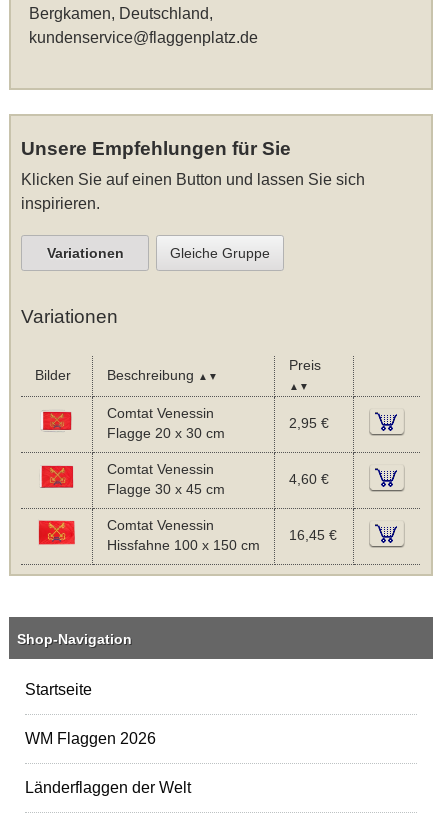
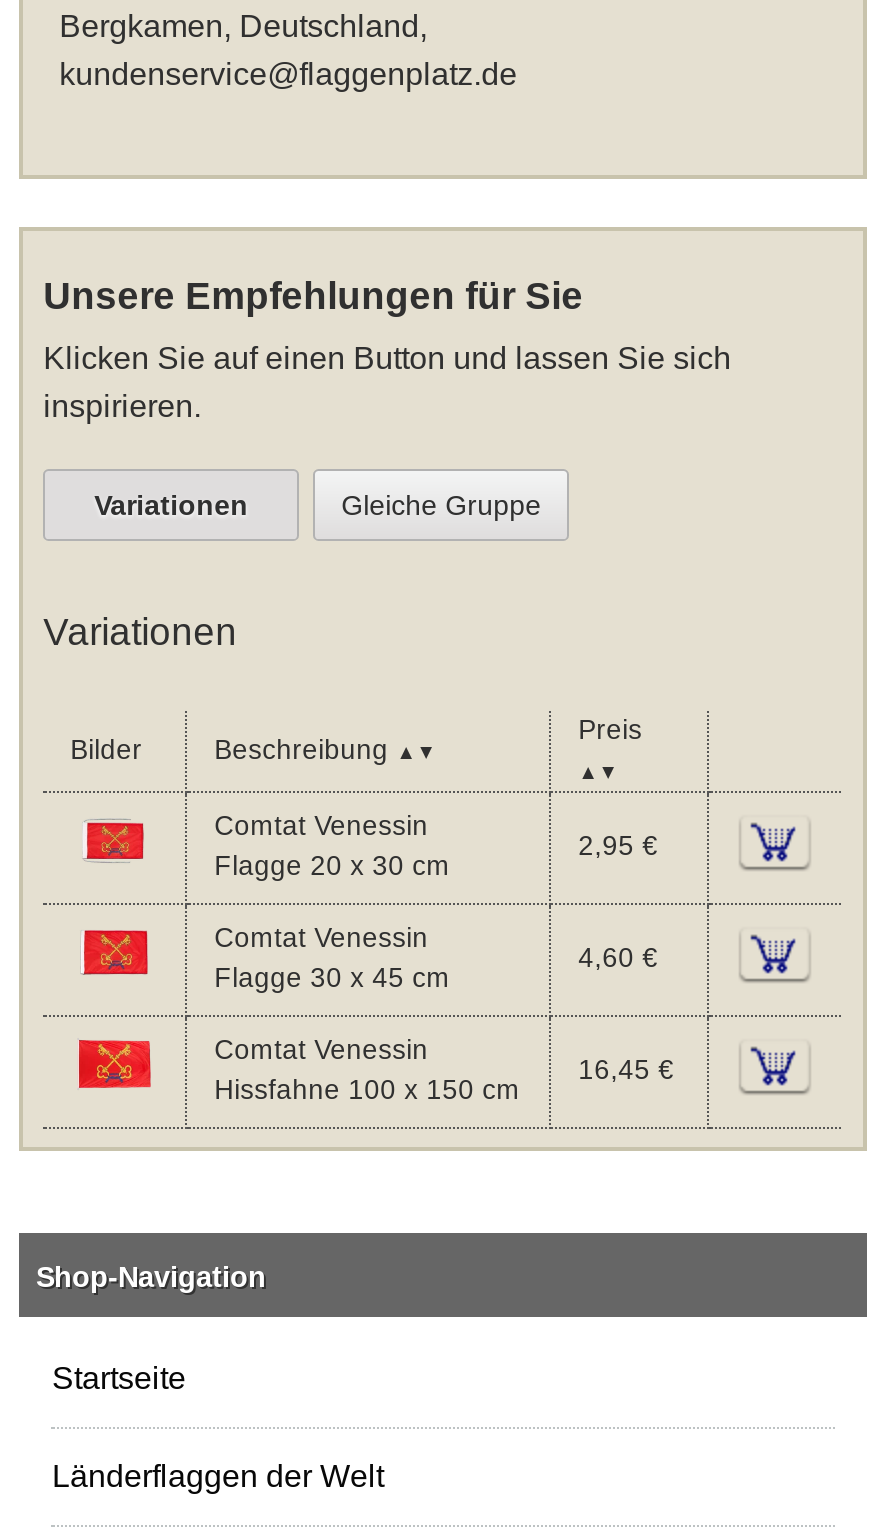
- WM Flaggen 2026
